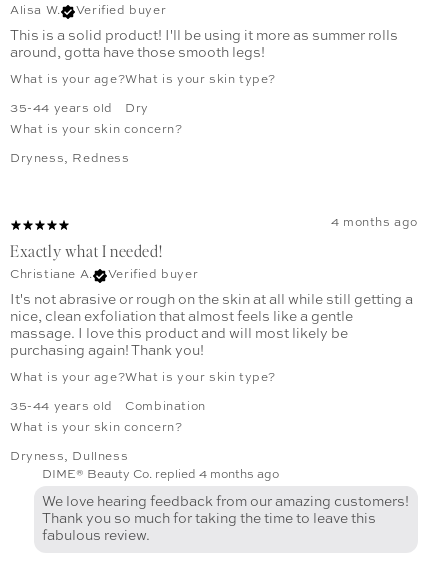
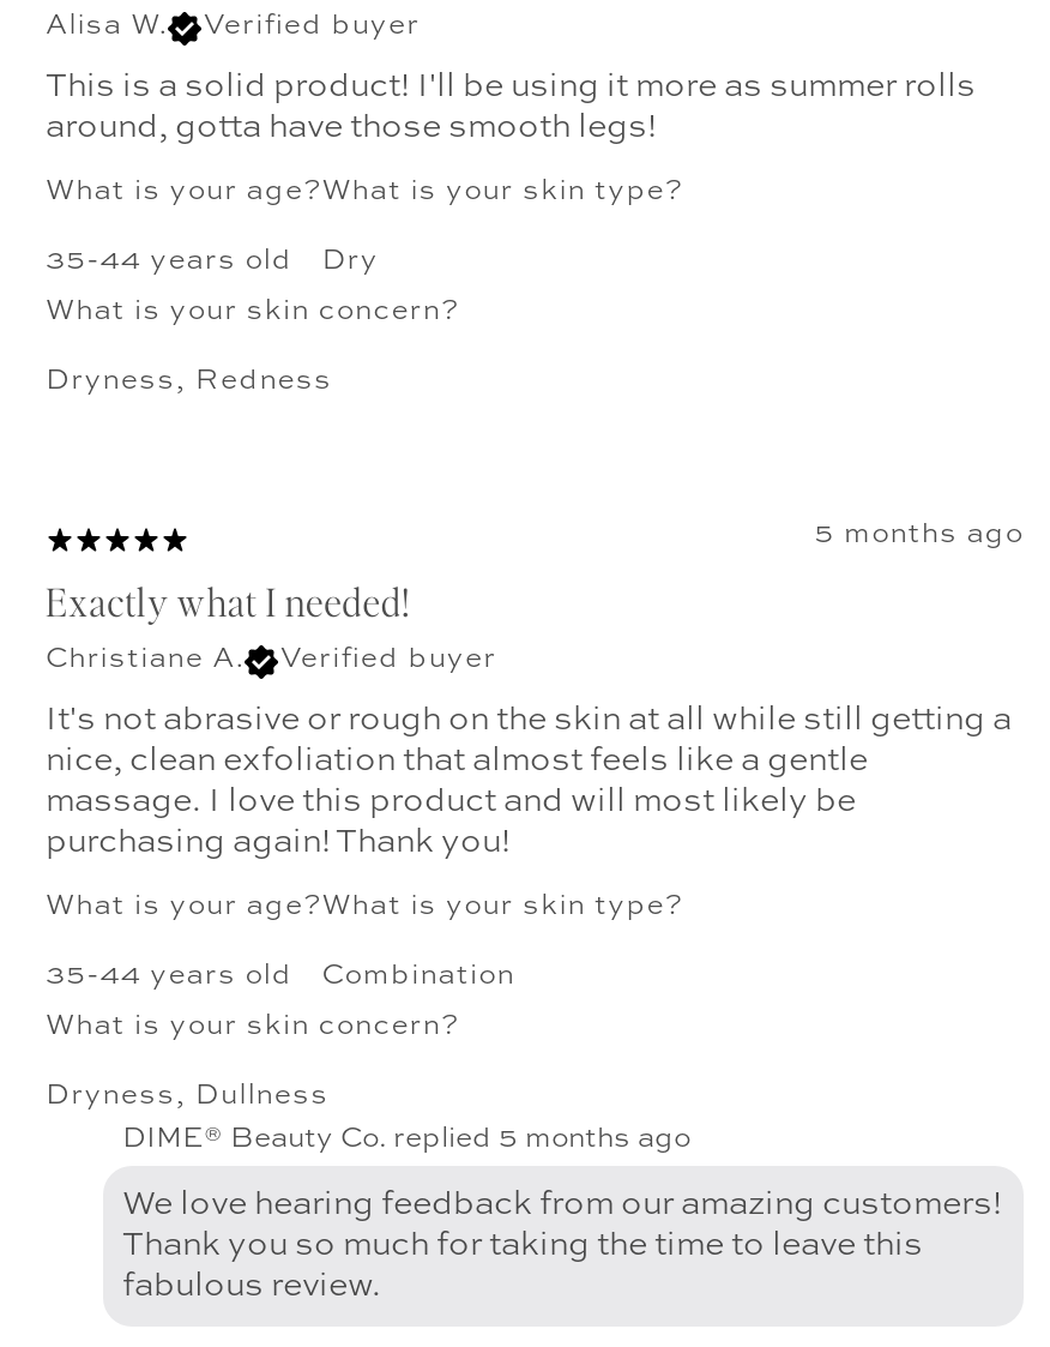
- 4 months ago
+ 5 months ago

- DIME® Beauty Co. replied 4 months ago
+ DIME® Beauty Co. replied 5 months ago
